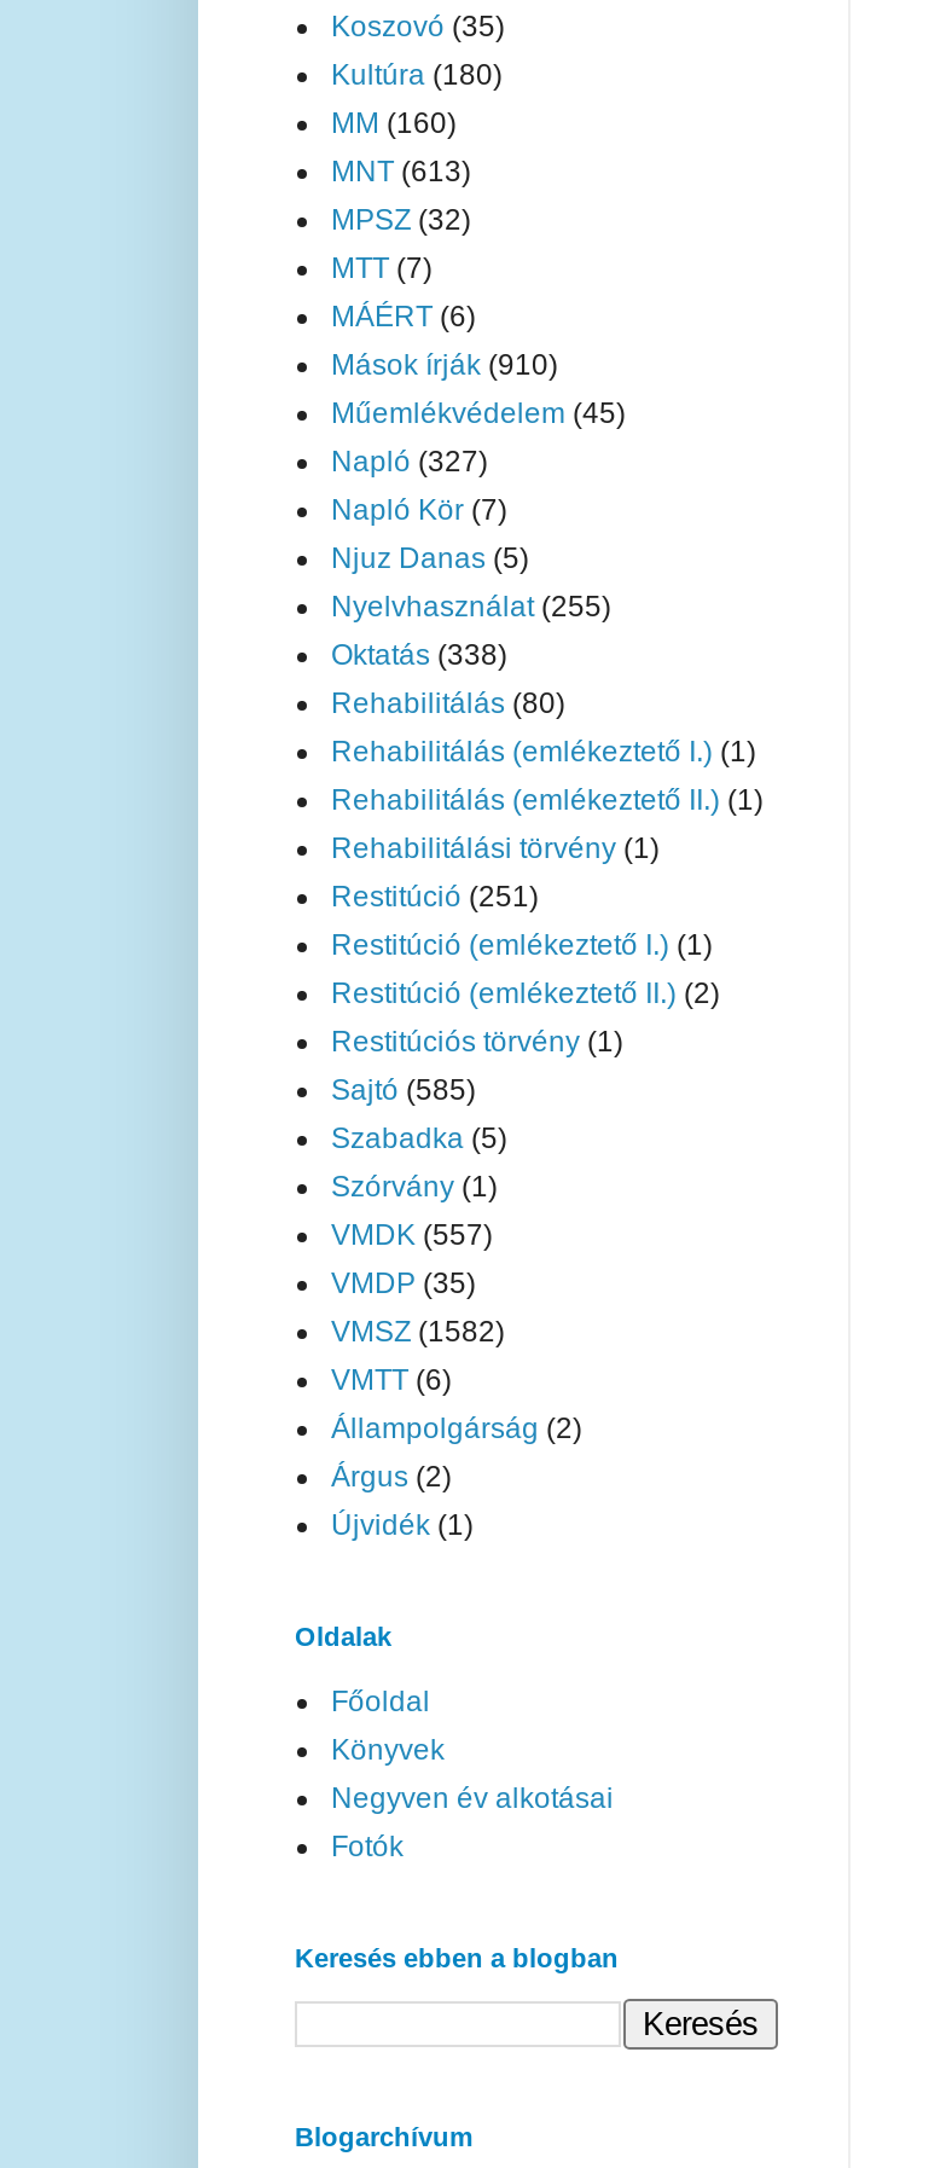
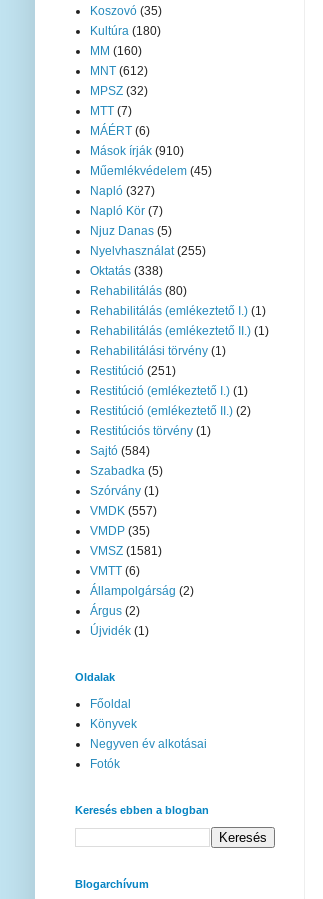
- MNT (613)
+ MNT (612)

- Sajtó (585)
+ Sajtó (584)

- VMSZ (1582)
+ VMSZ (1581)
